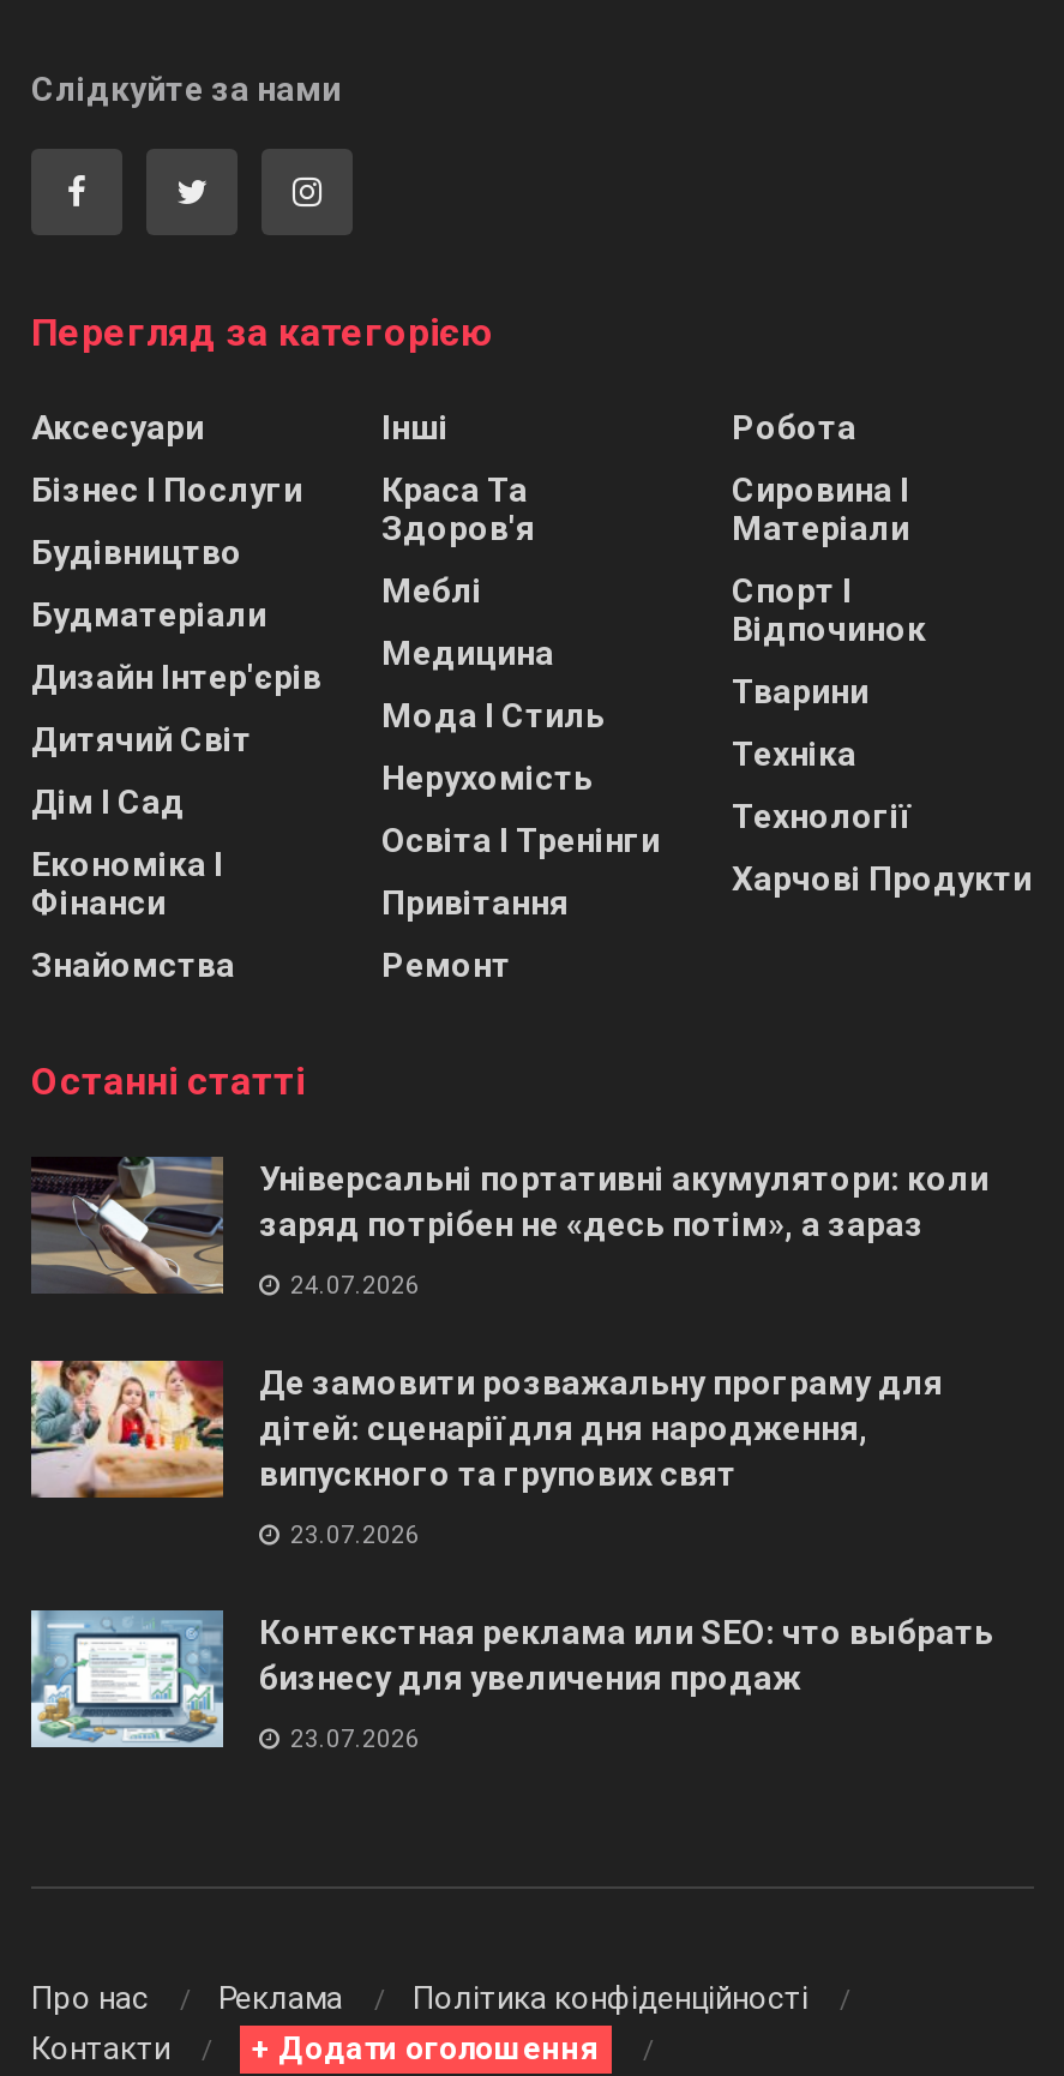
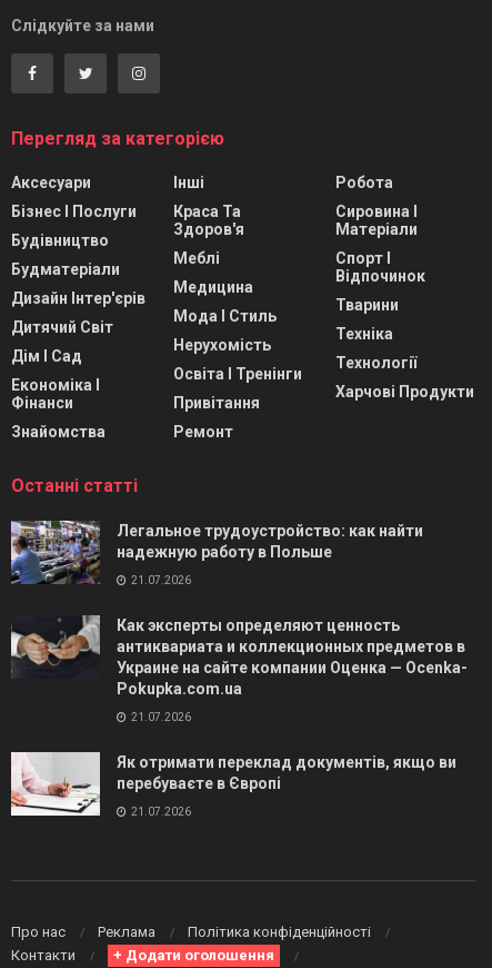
- [image]
- Універсальні портативні акумулятори: коли
- заряд потрібен не «десь потім», а зараз
+ [image]
+ Легальное трудоустройство: как найти
+ надежную работу в Польше

- 24.07.2026
+ 21.07.2026

- [image]
- Де замовити розважальну програму для
- дітей: сценарії для дня народження,
- випускного та групових свят
+ [image]
+ Как эксперты определяют ценность
+ антиквариата и коллекционных предметов в
+ Украине на сайте компании Оценка — Ocenka-
+ Pokupka.com.ua

- 23.07.2026
+ 21.07.2026

- [image]
- Контекстная реклама или SEO: что выбрать
- бизнесу для увеличения продаж
+ [image]
+ Як отримати переклад документів, якщо ви
+ перебуваєте в Європі

- 23.07.2026
+ 21.07.2026
